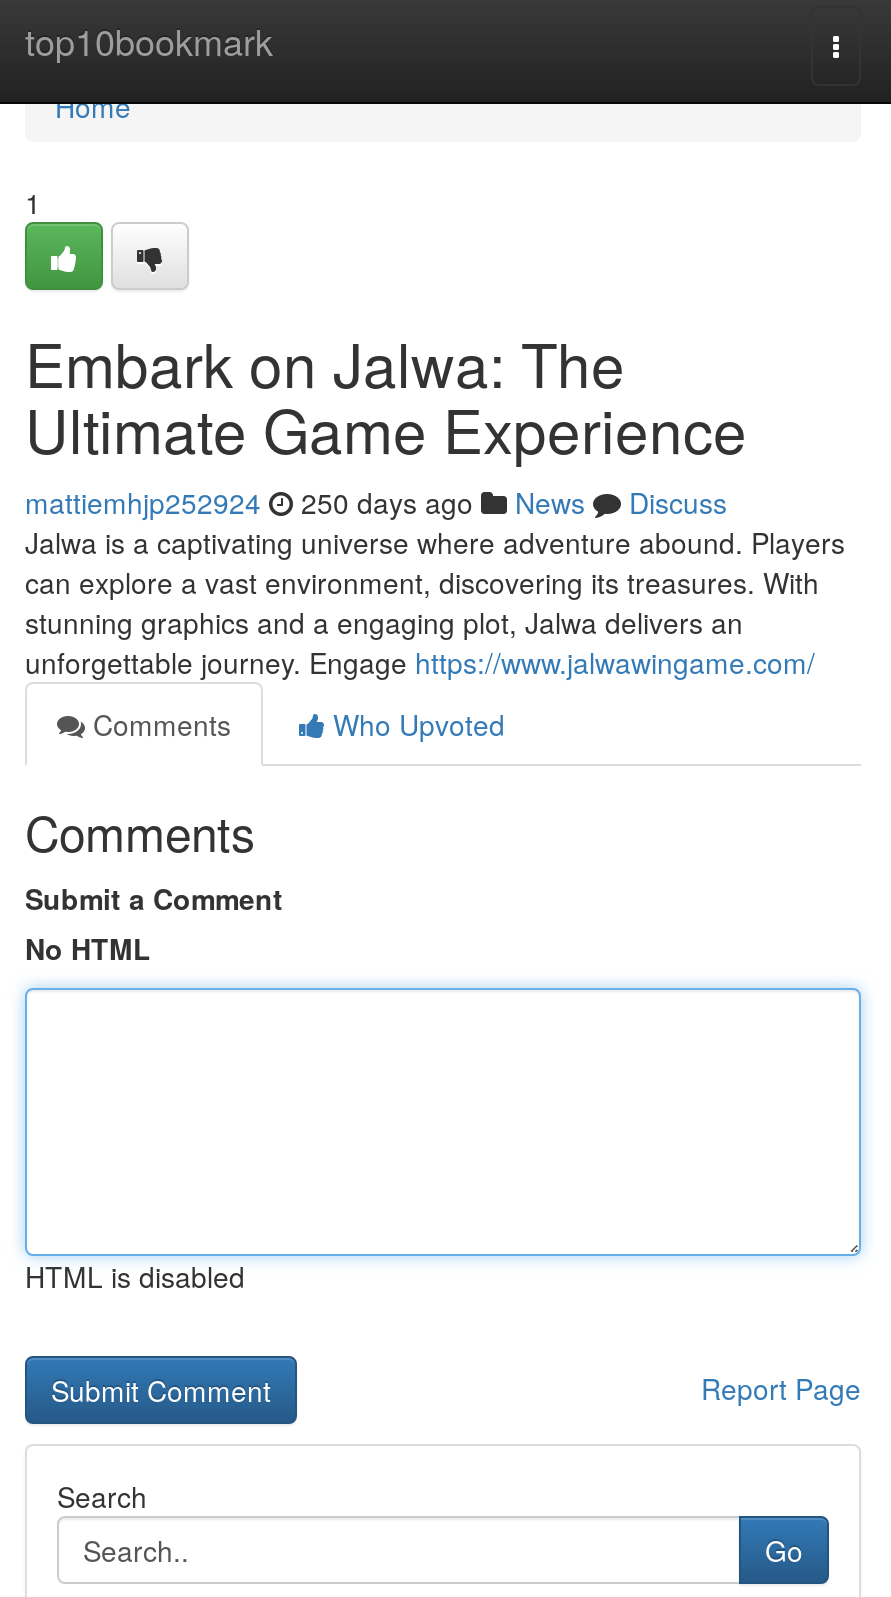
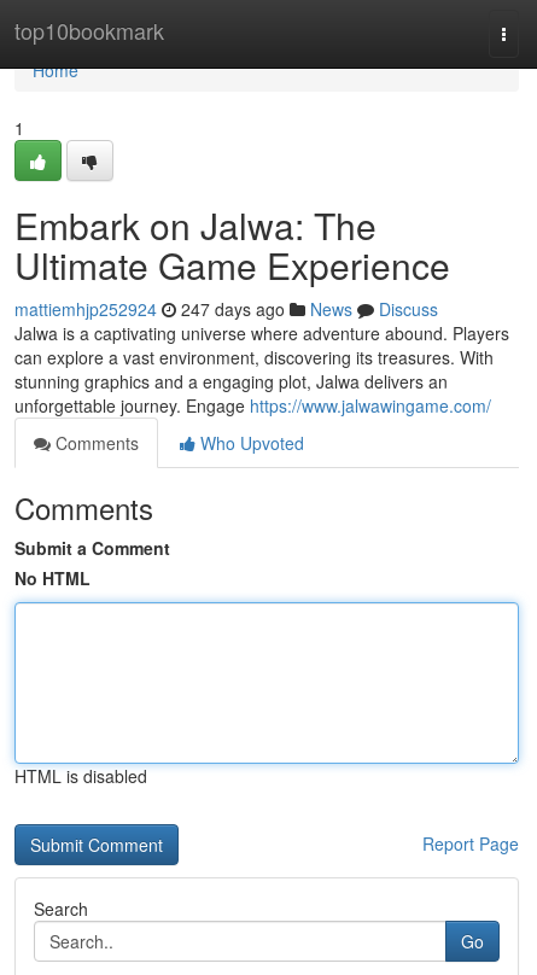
- mattiemhjp252924 250 days ago News Discuss
+ mattiemhjp252924 247 days ago News Discuss
